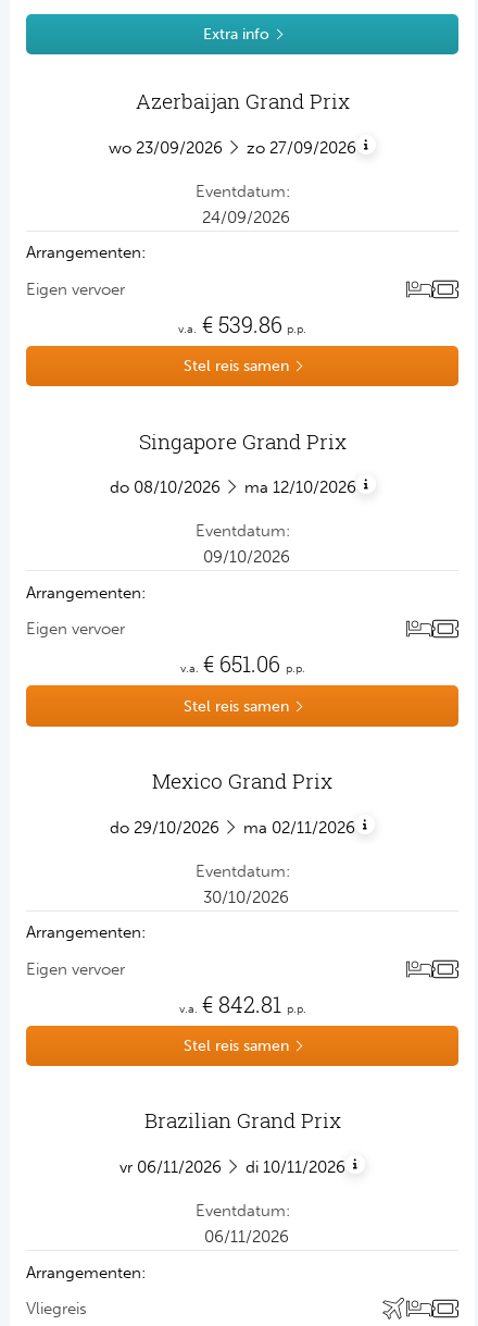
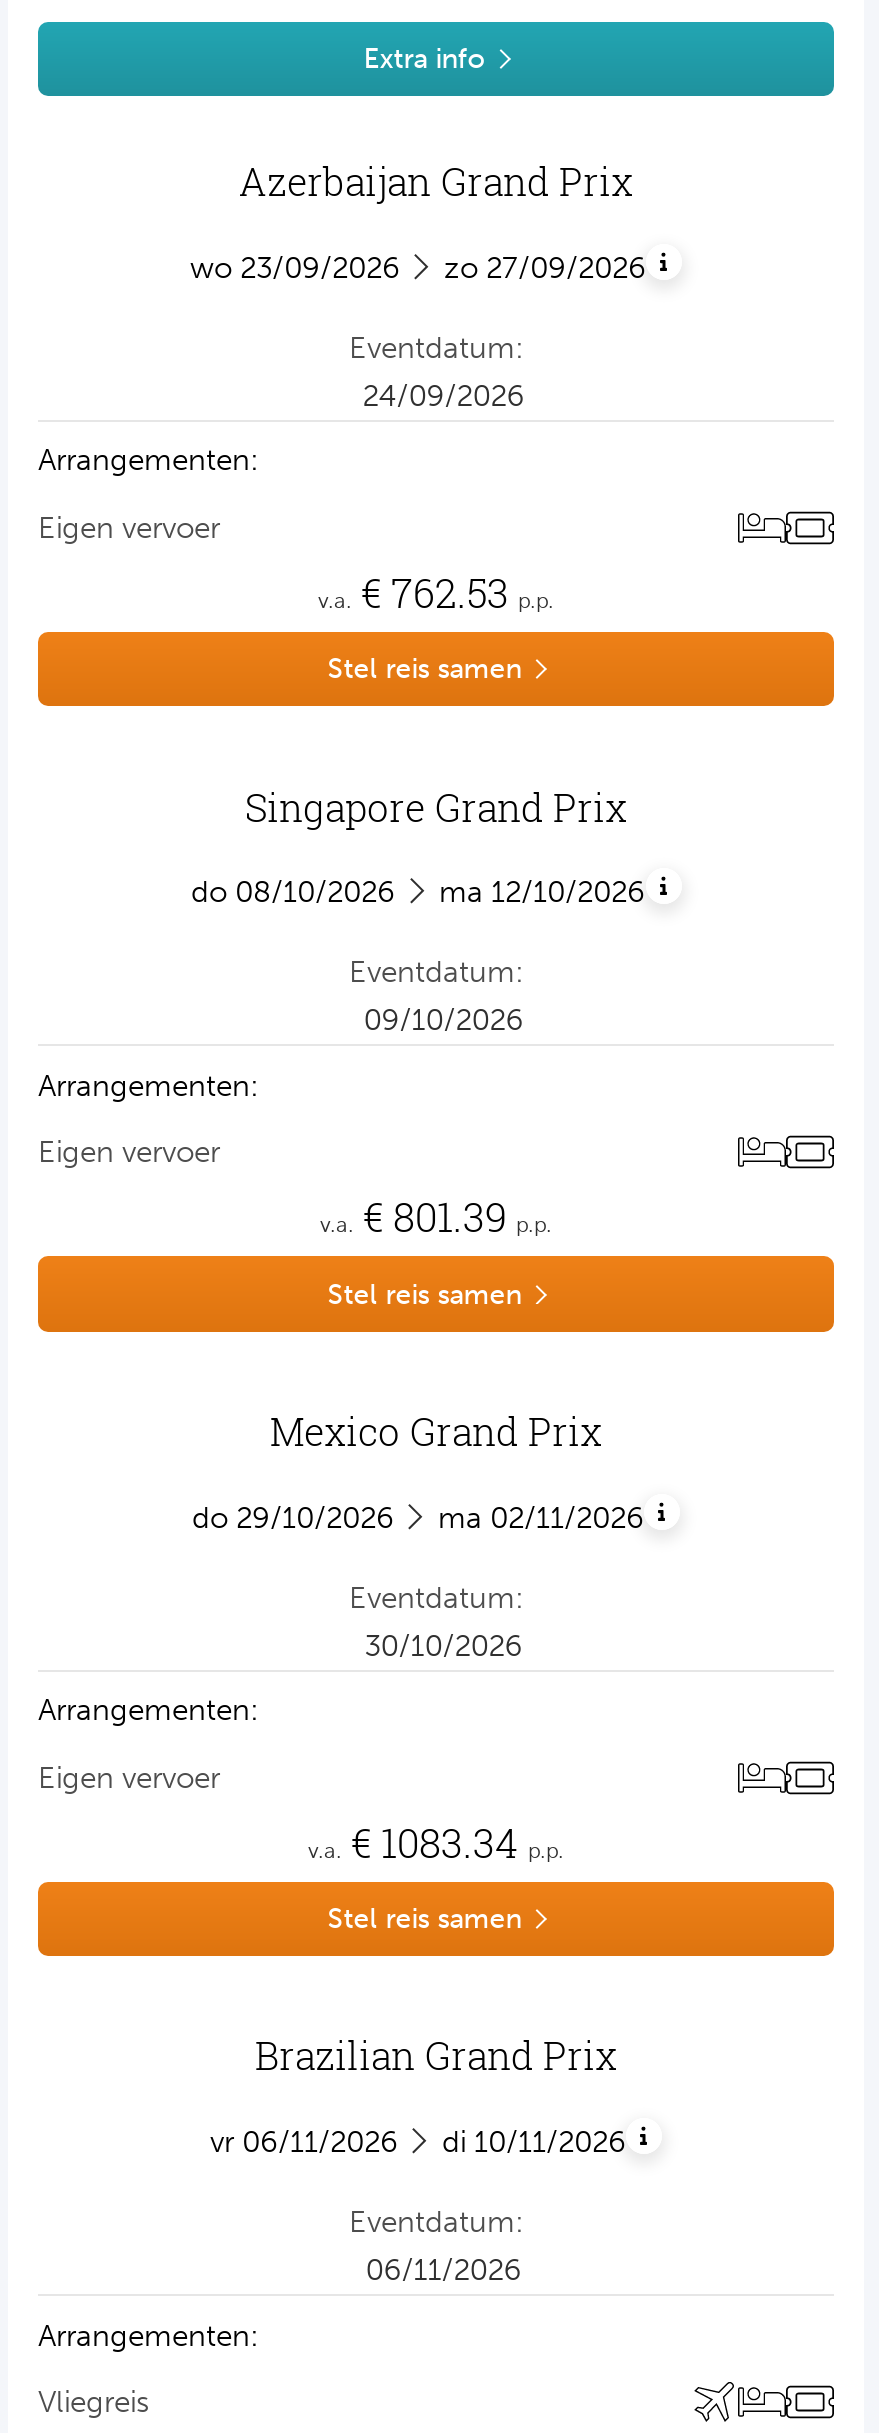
- v.a. €539.86 p.p.
+ v.a. €762.53 p.p.

- v.a. €651.06 p.p.
+ v.a. €801.39 p.p.

- v.a. €842.81 p.p.
+ v.a. €1083.34 p.p.
